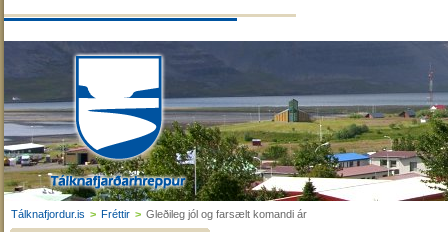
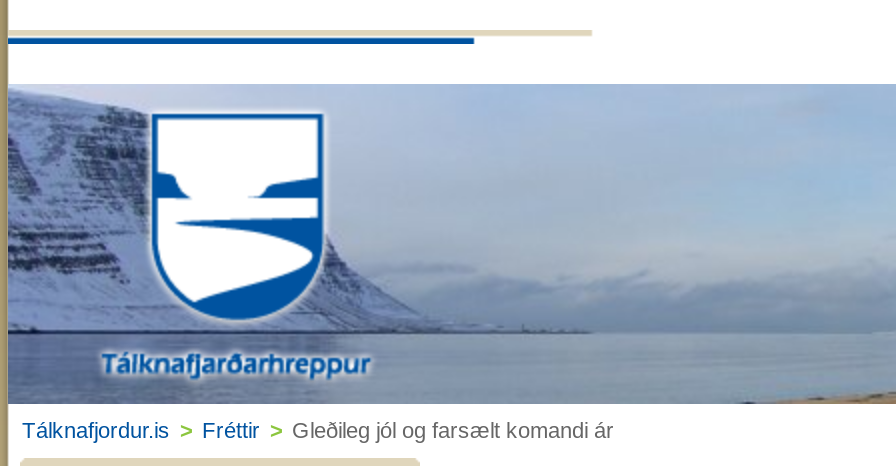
- [image]
+ [image]
